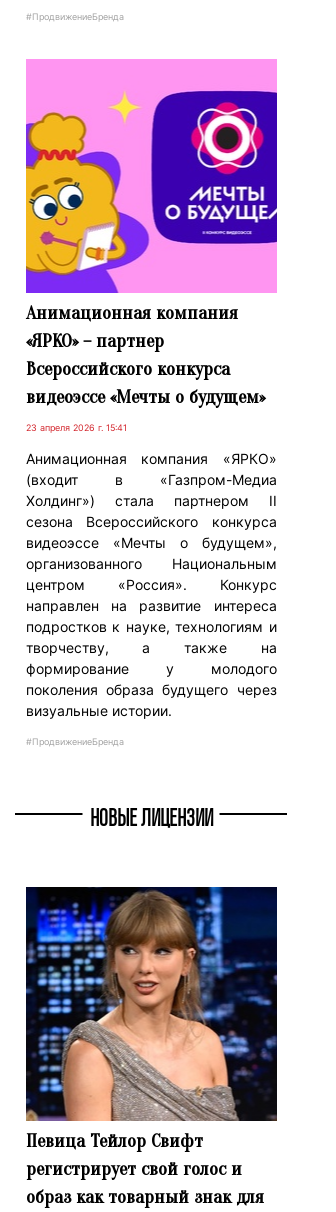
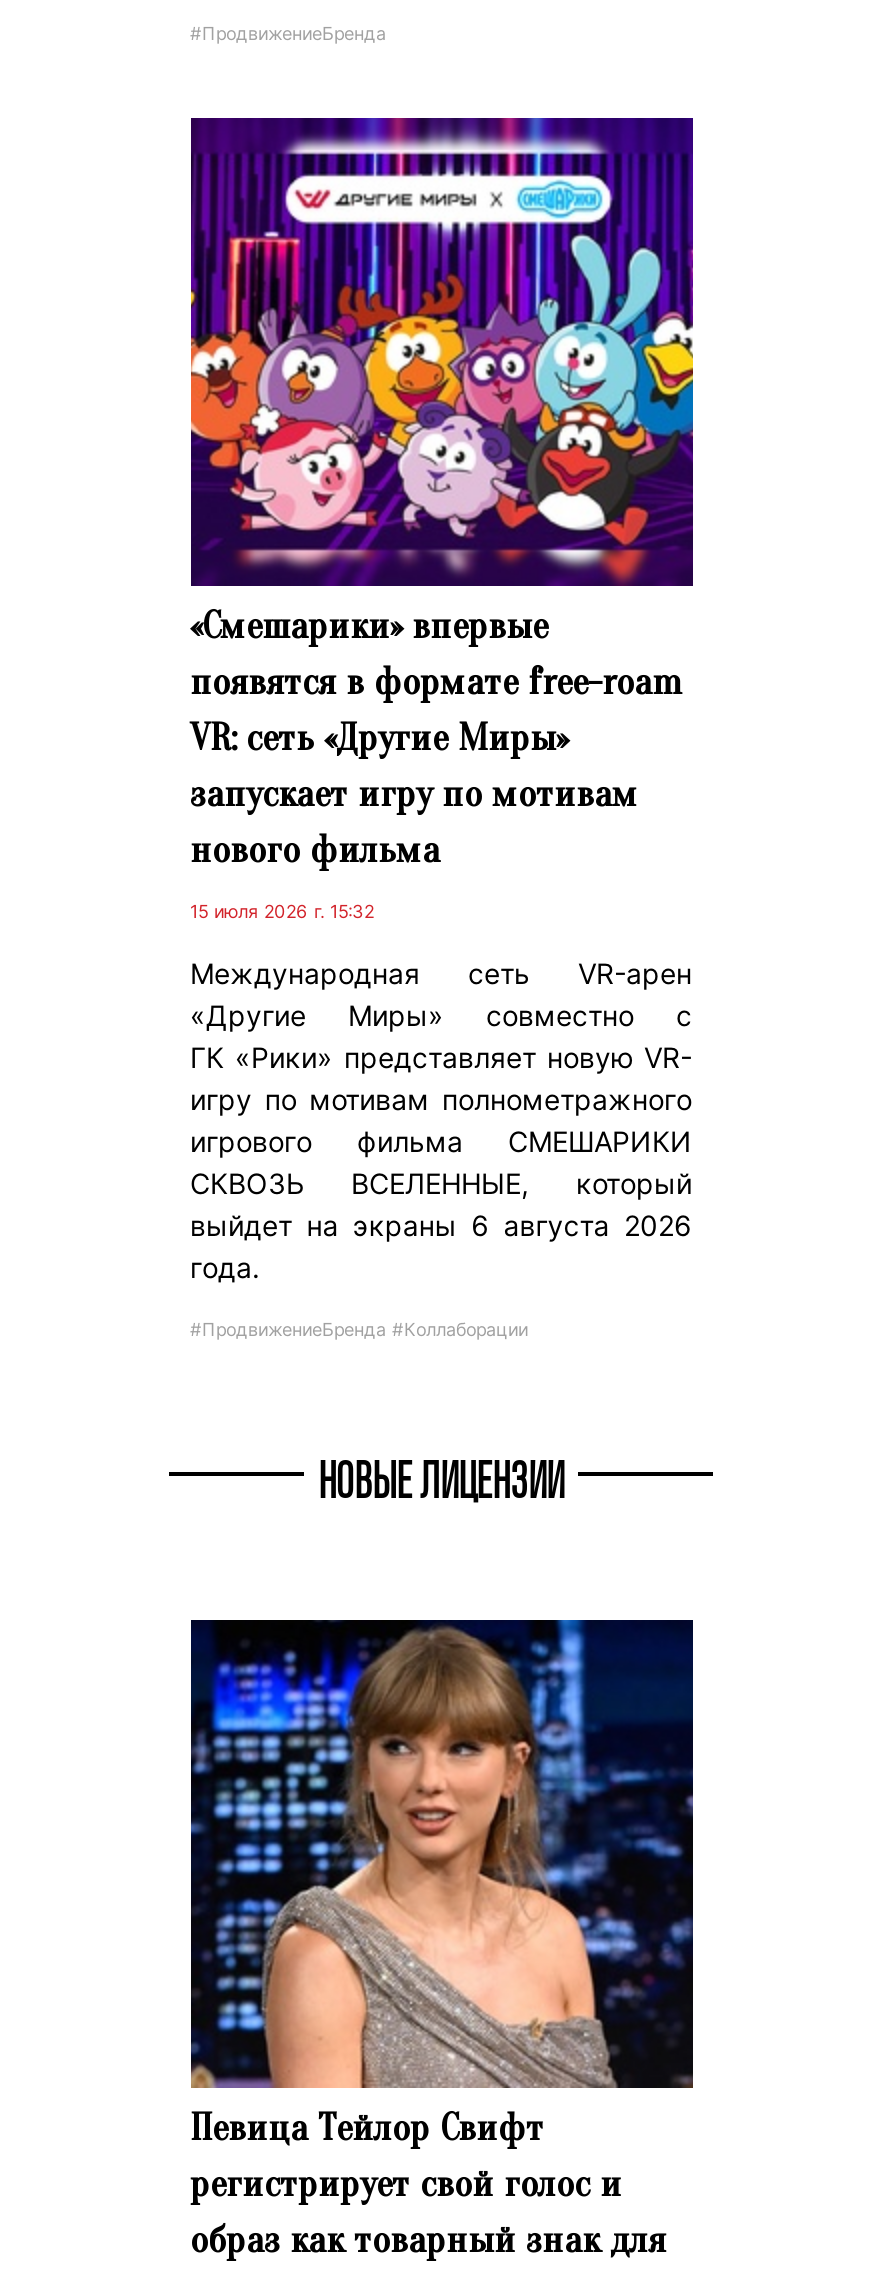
- [image]
- Анимационная компания
- «ЯРКО» – партнер
- Всероссийского конкурса
- видеоэссе «Мечты о будущем»
+ [image]
+ «Смешарики» впервые
+ появятся в формате free-roam
+ VR: сеть «Другие Миры»
+ запускает игру по мотивам
+ нового фильма

- 23 апреля 2026 г. 15:41
+ 15 июля 2026 г. 15:32

- Анимационная компания «ЯРКО»
- (входит в «Газпром-Медиа
- Холдинг») стала партнером II
- сезона Всероссийского конкурса
- видеоэссе «Мечты о будущем»,
- организованного Национальным
- центром «Россия». Конкурс
- направлен на развитие интереса
- подростков к науке, технологиям и
- творчеству, а также на
- формирование у молодого
- поколения образа будущего через
- визуальные истории.
+ Международная сеть VR-арен
+ «Другие Миры» совместно с
+ ГК «Рики» представляет новую VR-
+ игру по мотивам полнометражного
+ игрового фильма СМЕШАРИКИ
+ СКВОЗЬ ВСЕЛЕННЫЕ, который
+ выйдет на экраны 6 августа 2026
+ года.

- #ПродвижениеБренда
+ #ПродвижениеБренда #Коллаборации
